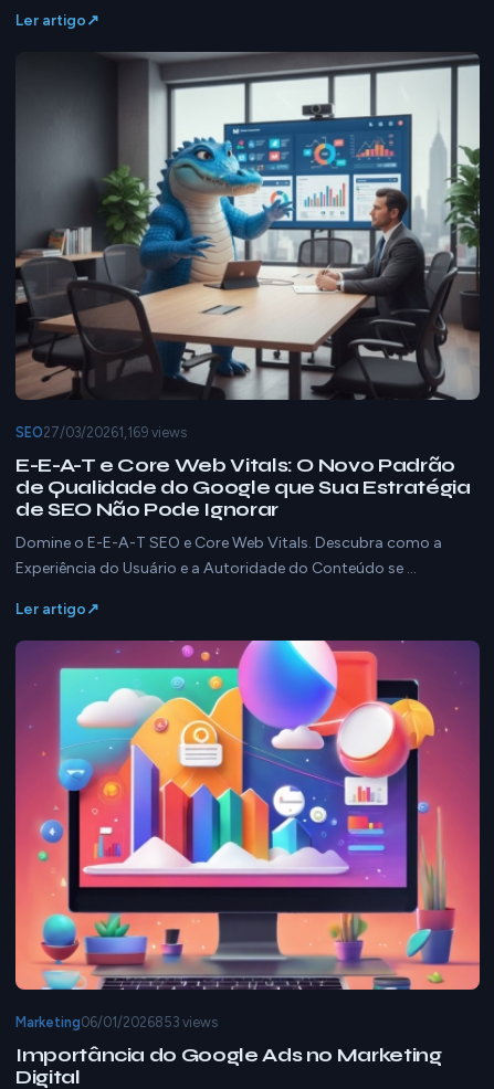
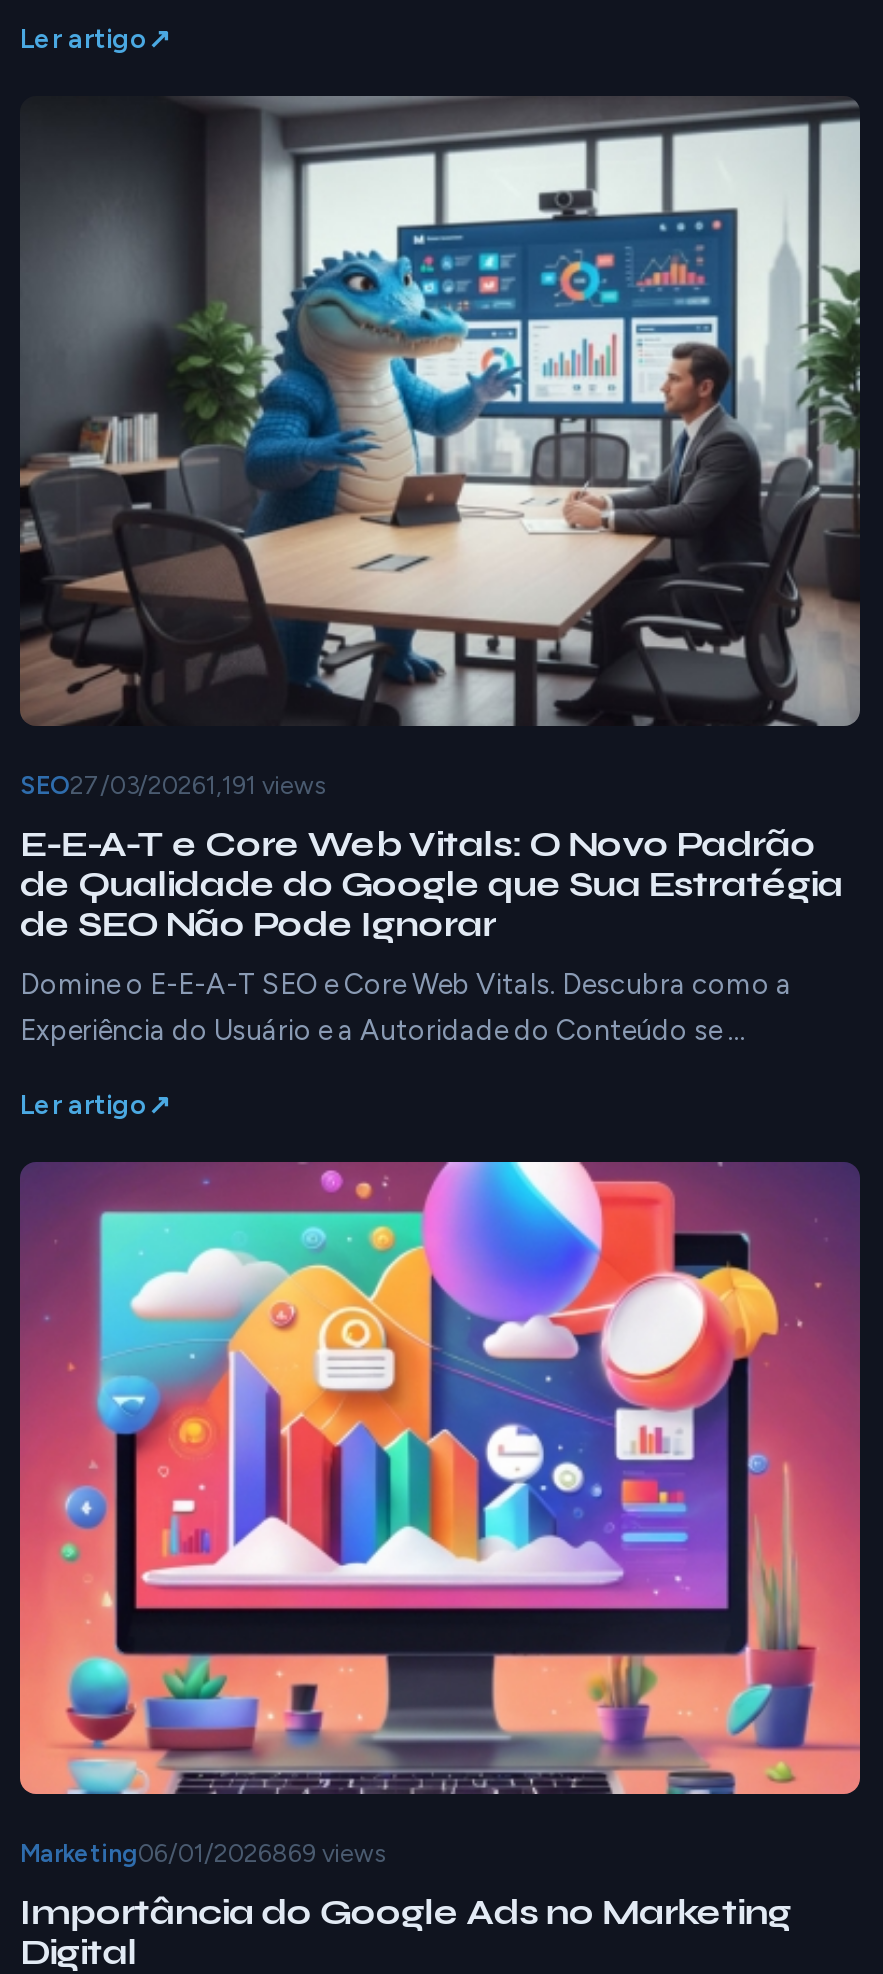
- SEO27/03/20261,169 views
+ SEO27/03/20261,191 views

- Marketing06/01/2026853 views
+ Marketing06/01/2026869 views
